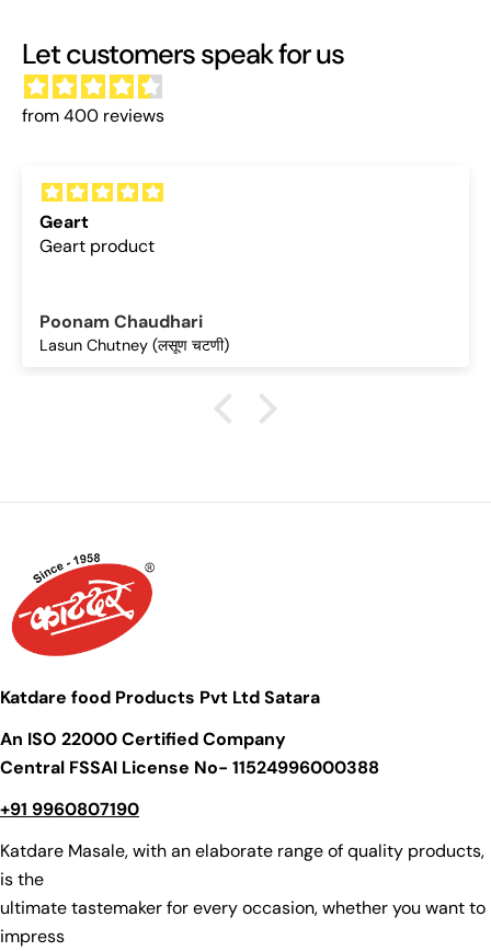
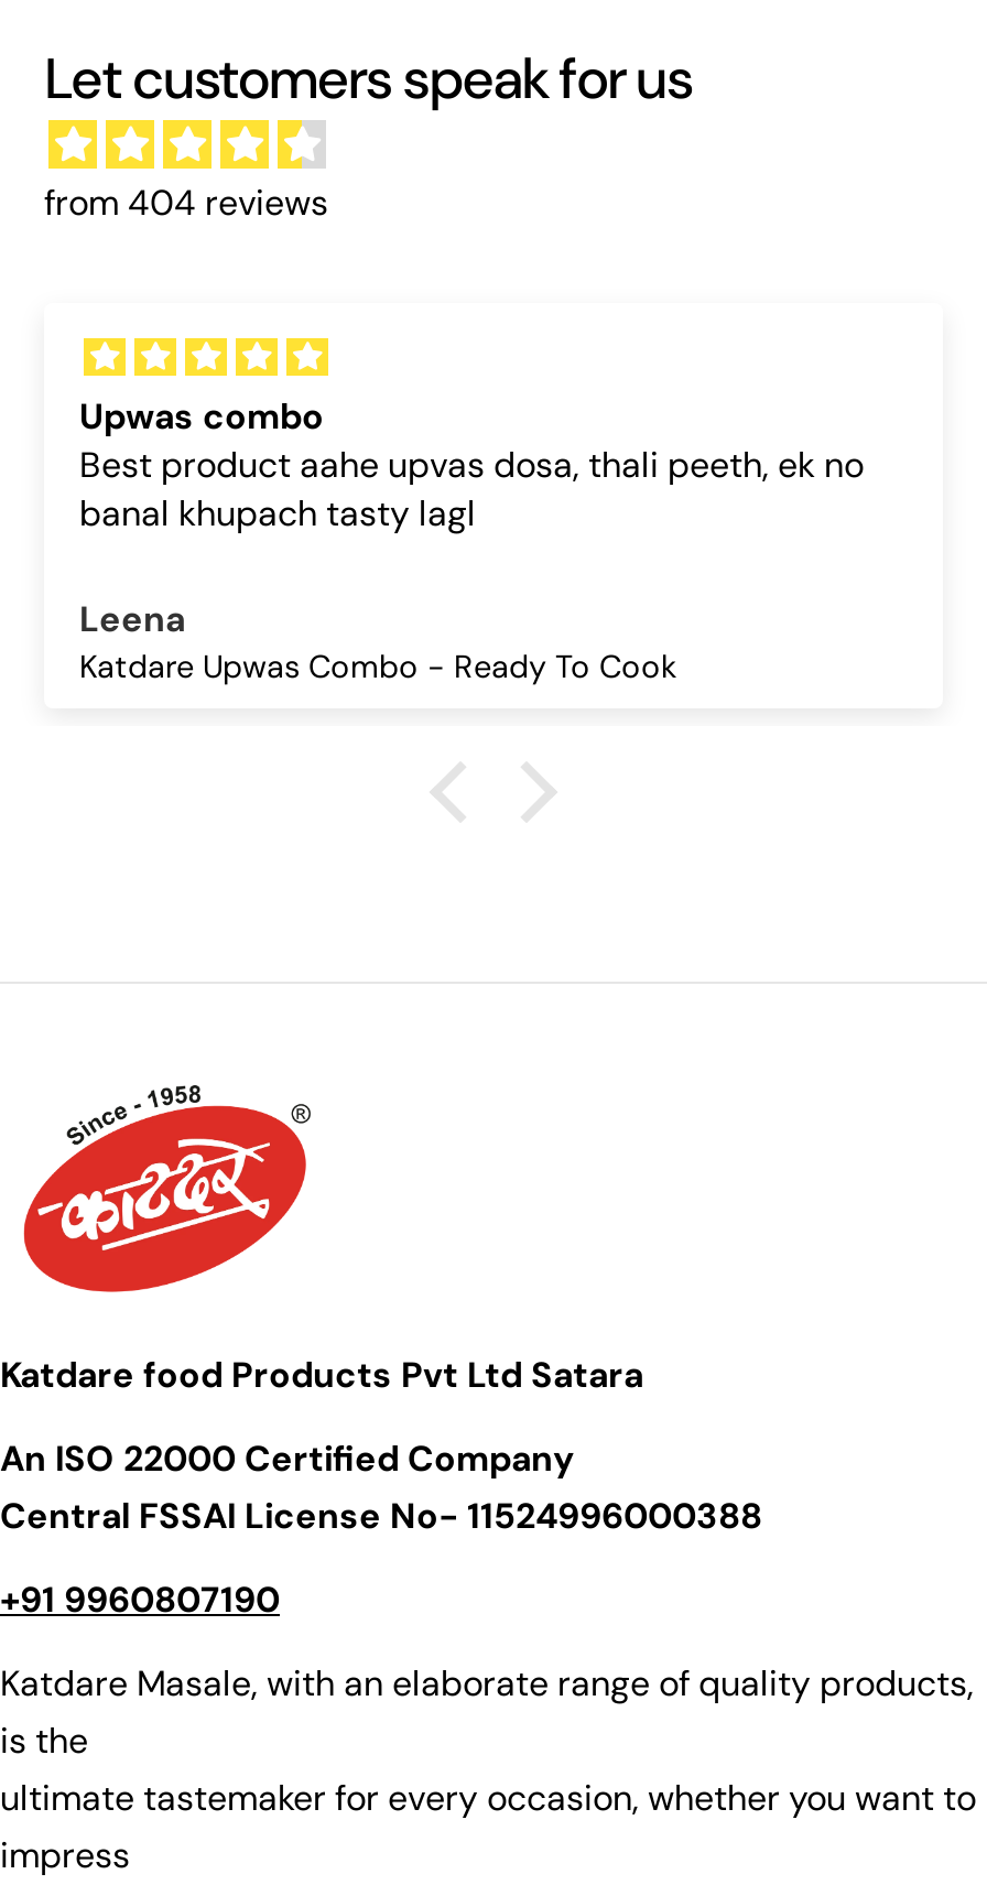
- from 400 reviews
+ from 404 reviews

- Geart
- Geart product
+ Upwas combo
+ Best product aahe upvas dosa, thali peeth, ek no
+ banal khupach tasty lagl

- Poonam Chaudhari
- Lasun Chutney (लसूण चटणी)
+ Leena
+ Katdare Upwas Combo - Ready To Cook
